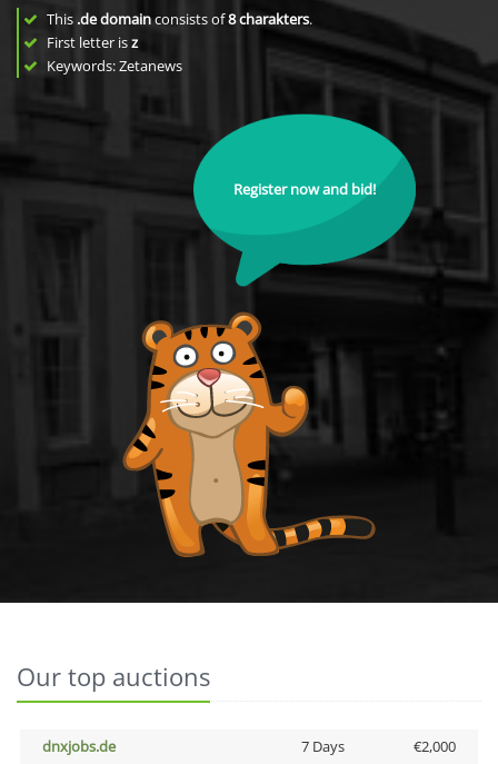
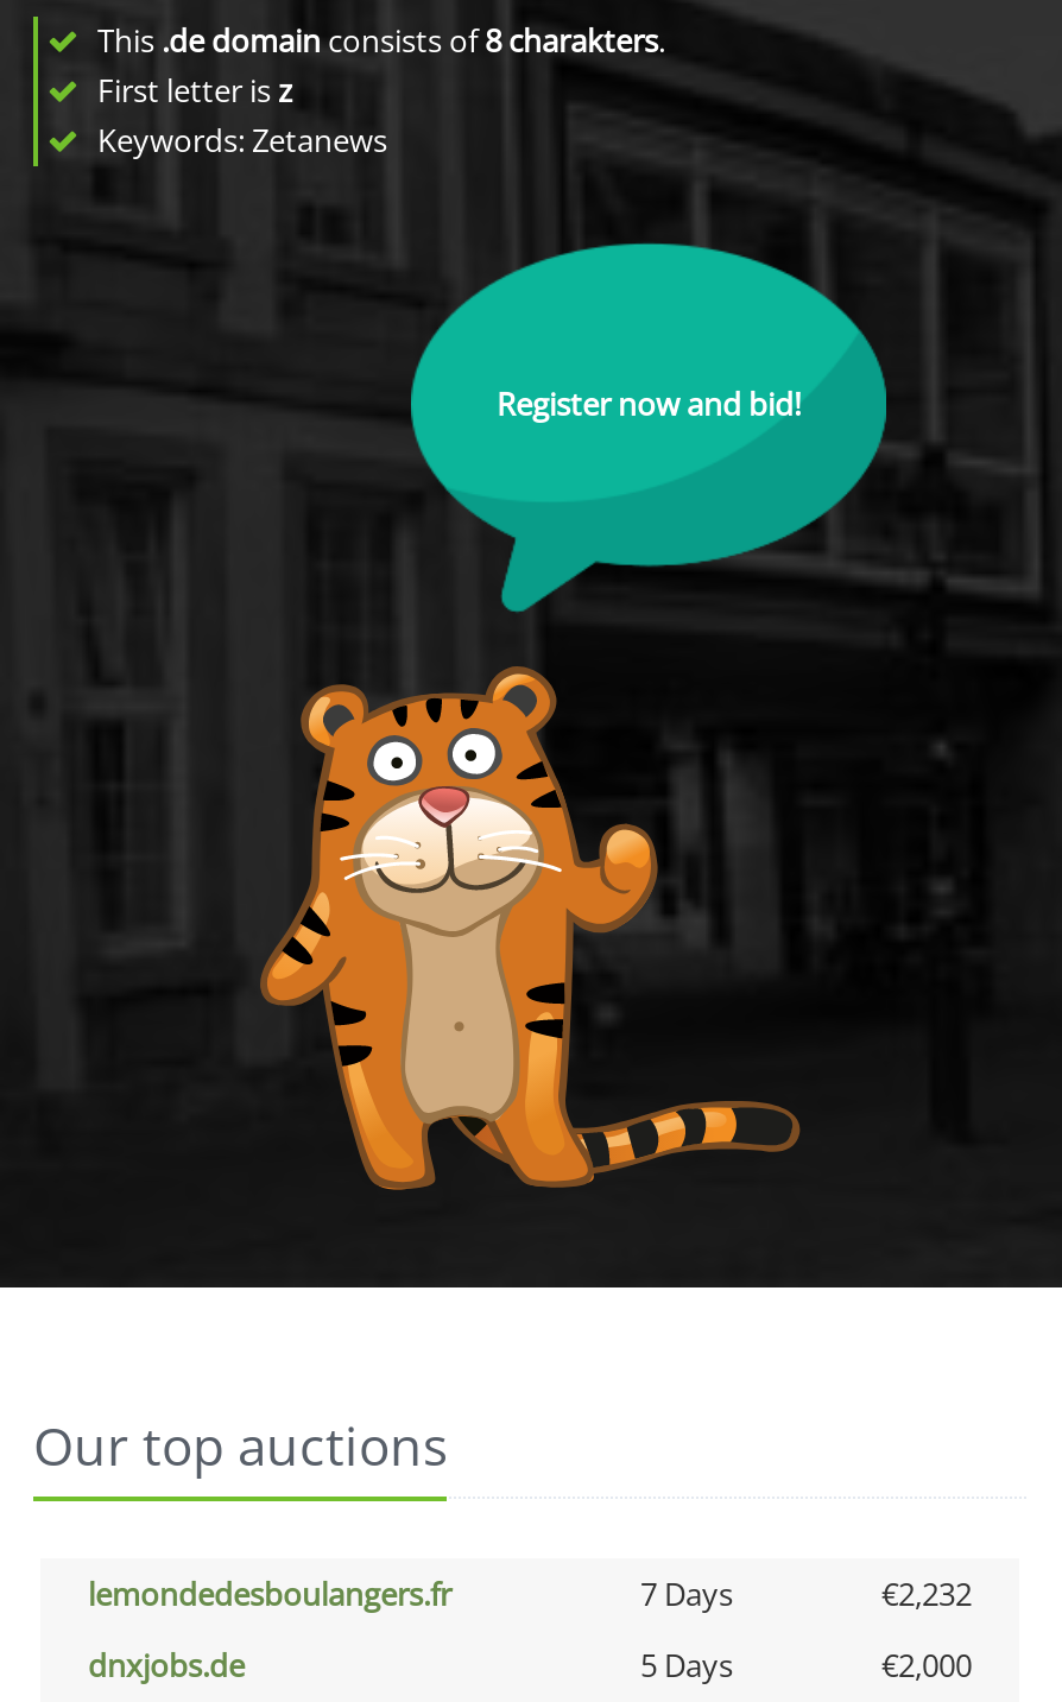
+ lemondedesboulangers.fr
+ 7 Days
+ €2,232

- 7 Days
+ 5 Days
